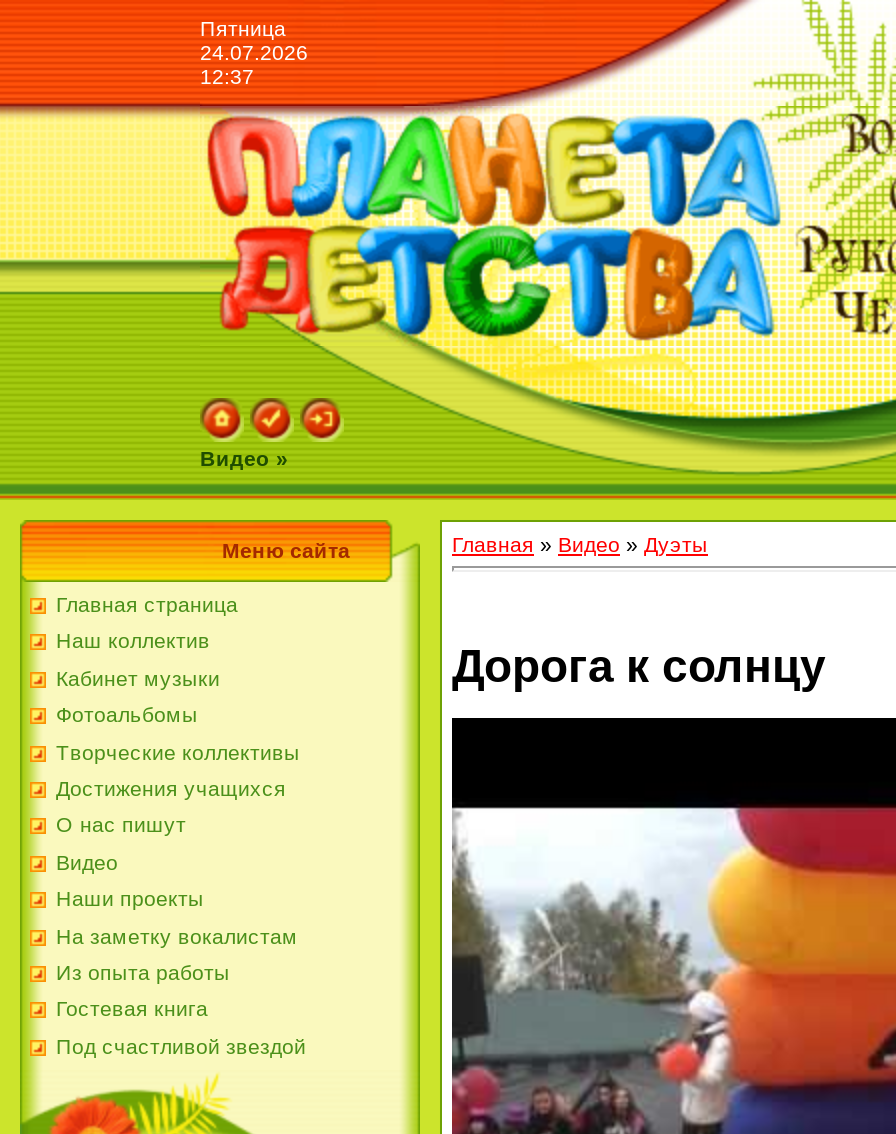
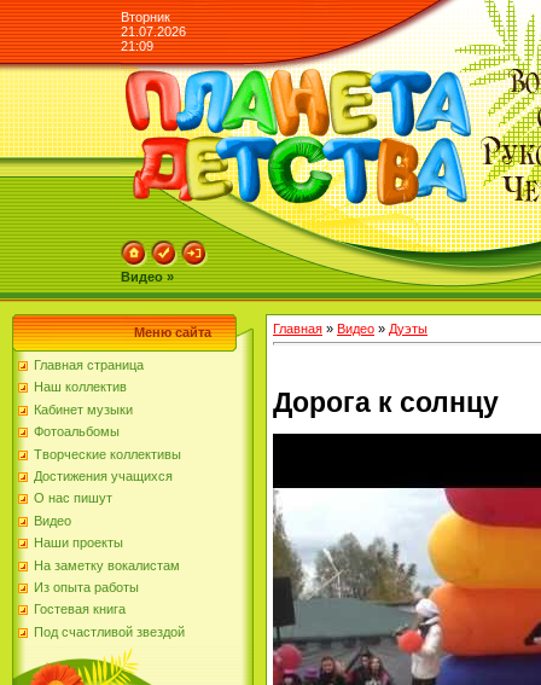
- Пятница
- 24.07.2026
- 12:37
+ Вторник
+ 21.07.2026
+ 21:09
